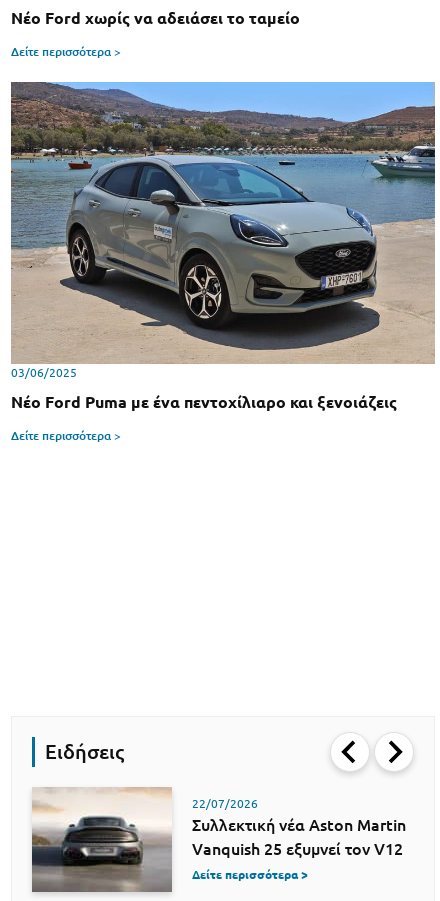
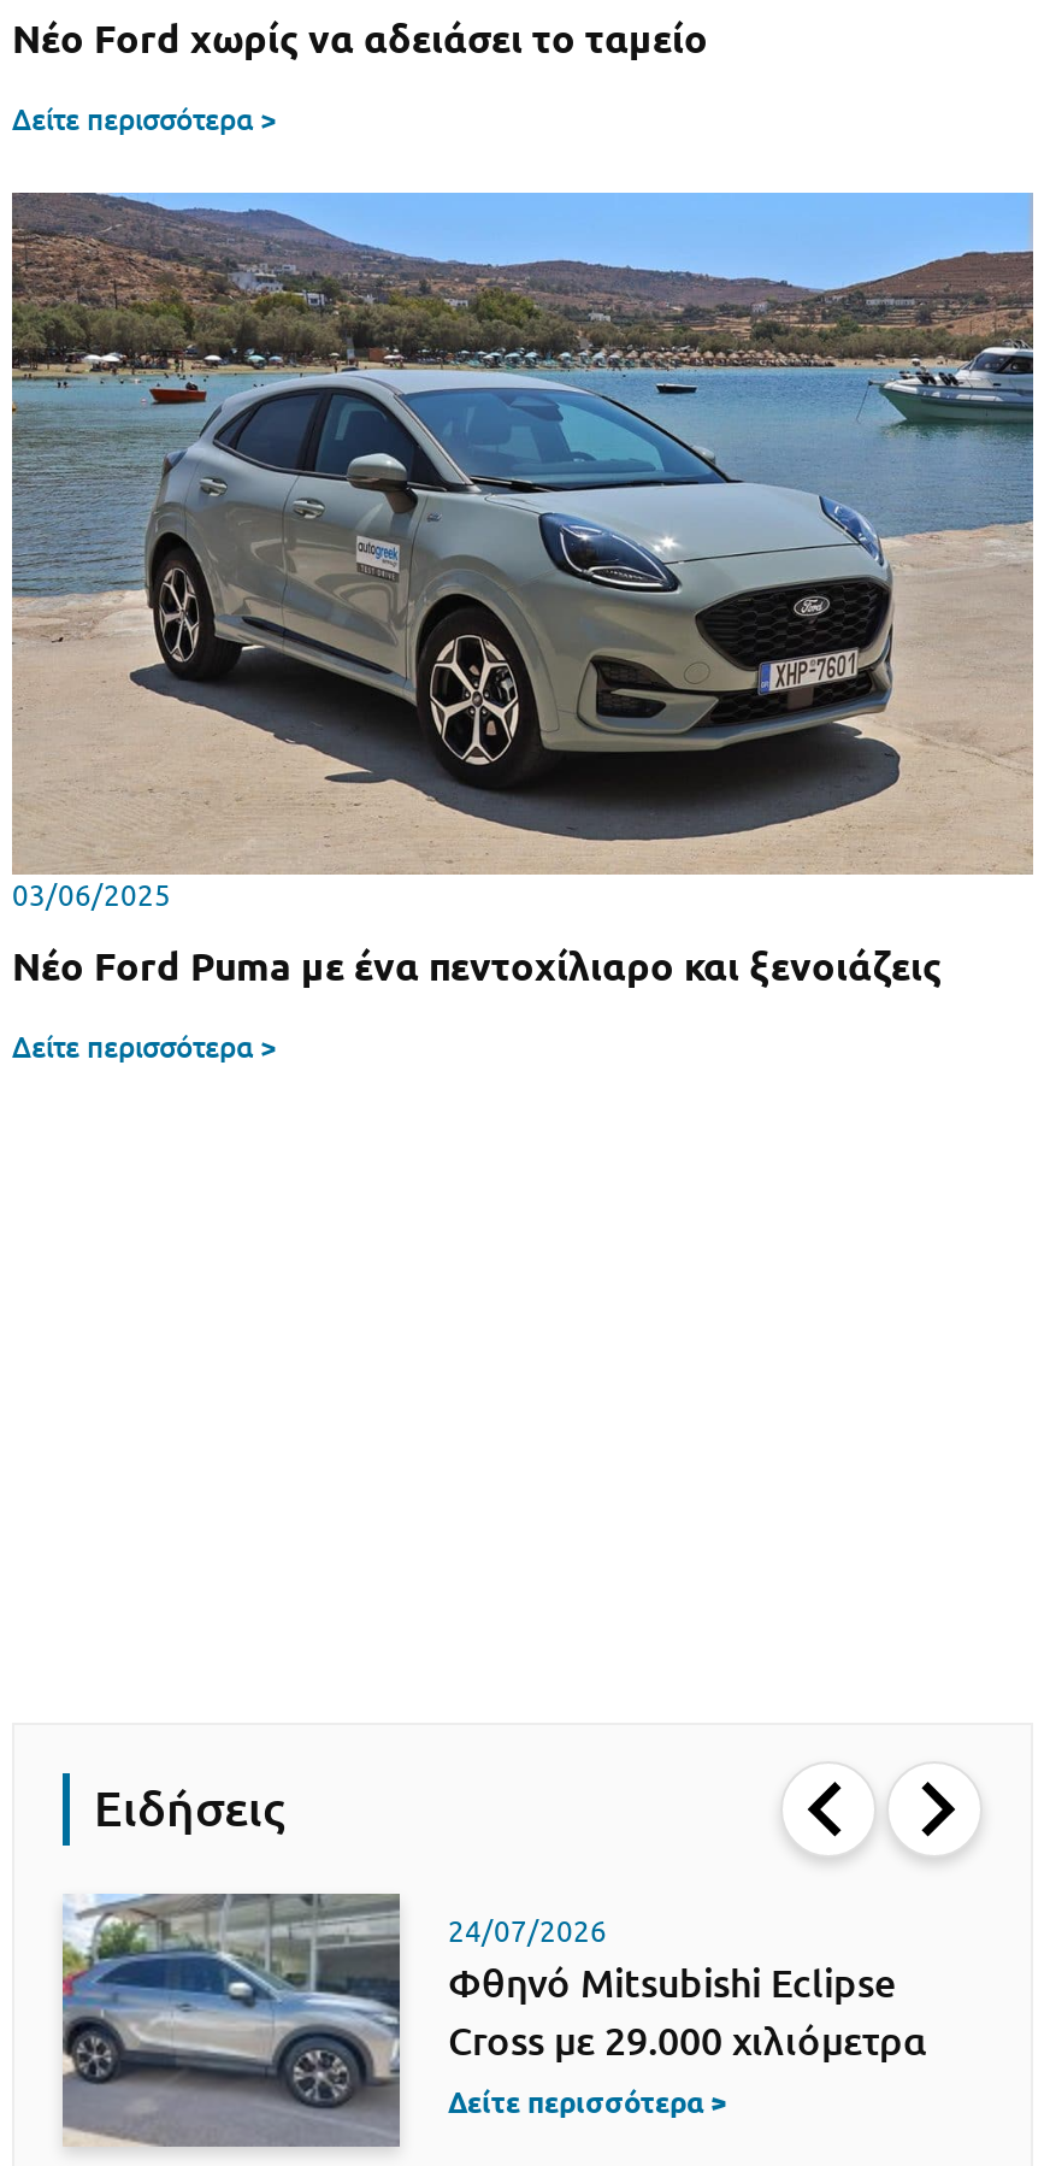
- [image]
- 22/07/2026
- Συλλεκτική νέα Aston Martin
- Vanquish 25 εξυμνεί τον V12
+ [image]
+ 24/07/2026
+ Φθηνό Mitsubishi Eclipse
+ Cross με 29.000 χιλιόμετρα
